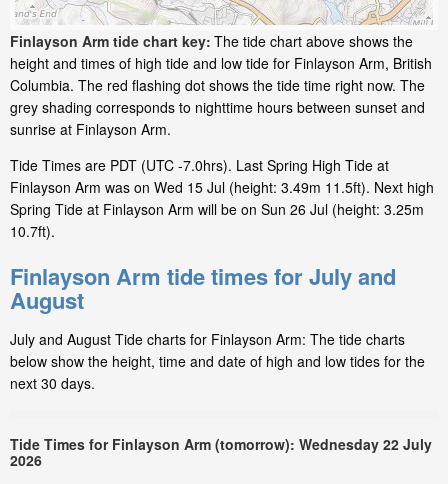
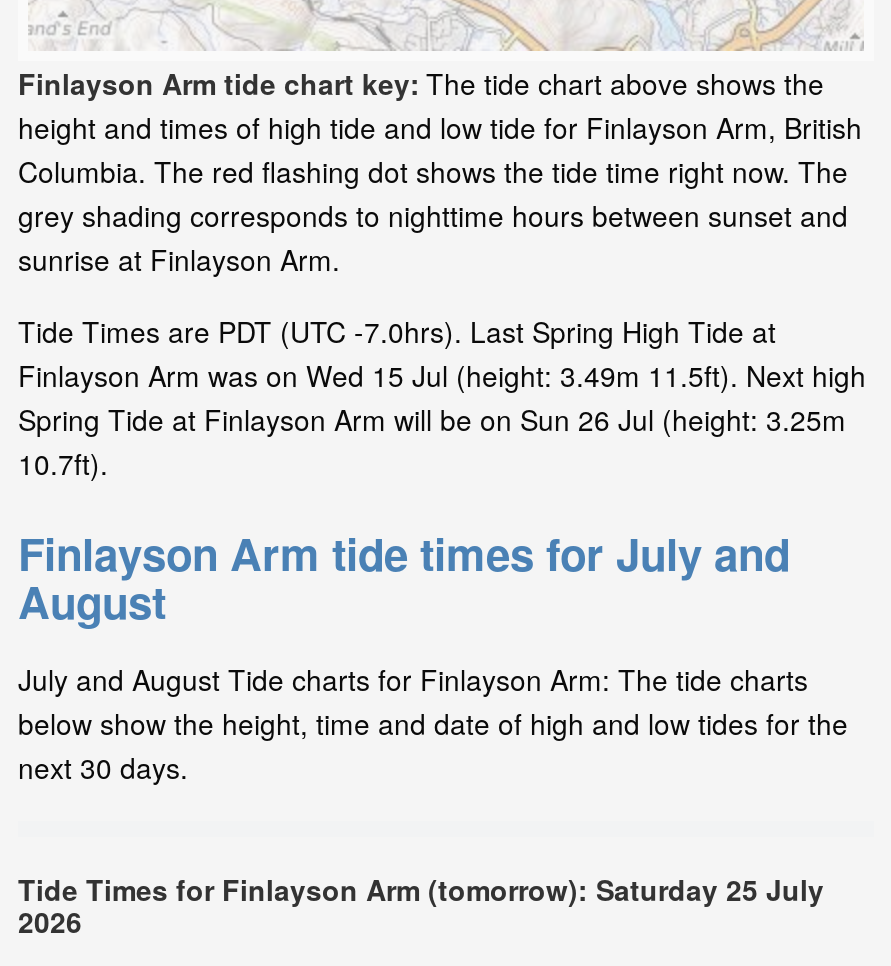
- Tide Times for Finlayson Arm (tomorrow): Wednesday 22 July
+ Tide Times for Finlayson Arm (tomorrow): Saturday 25 July
